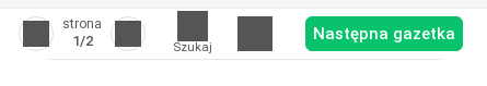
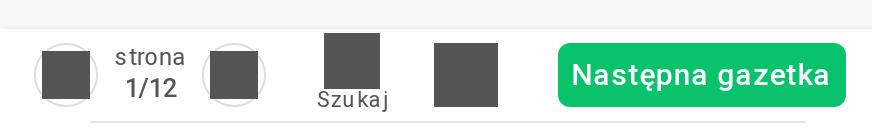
- 1/2
+ 1/12
